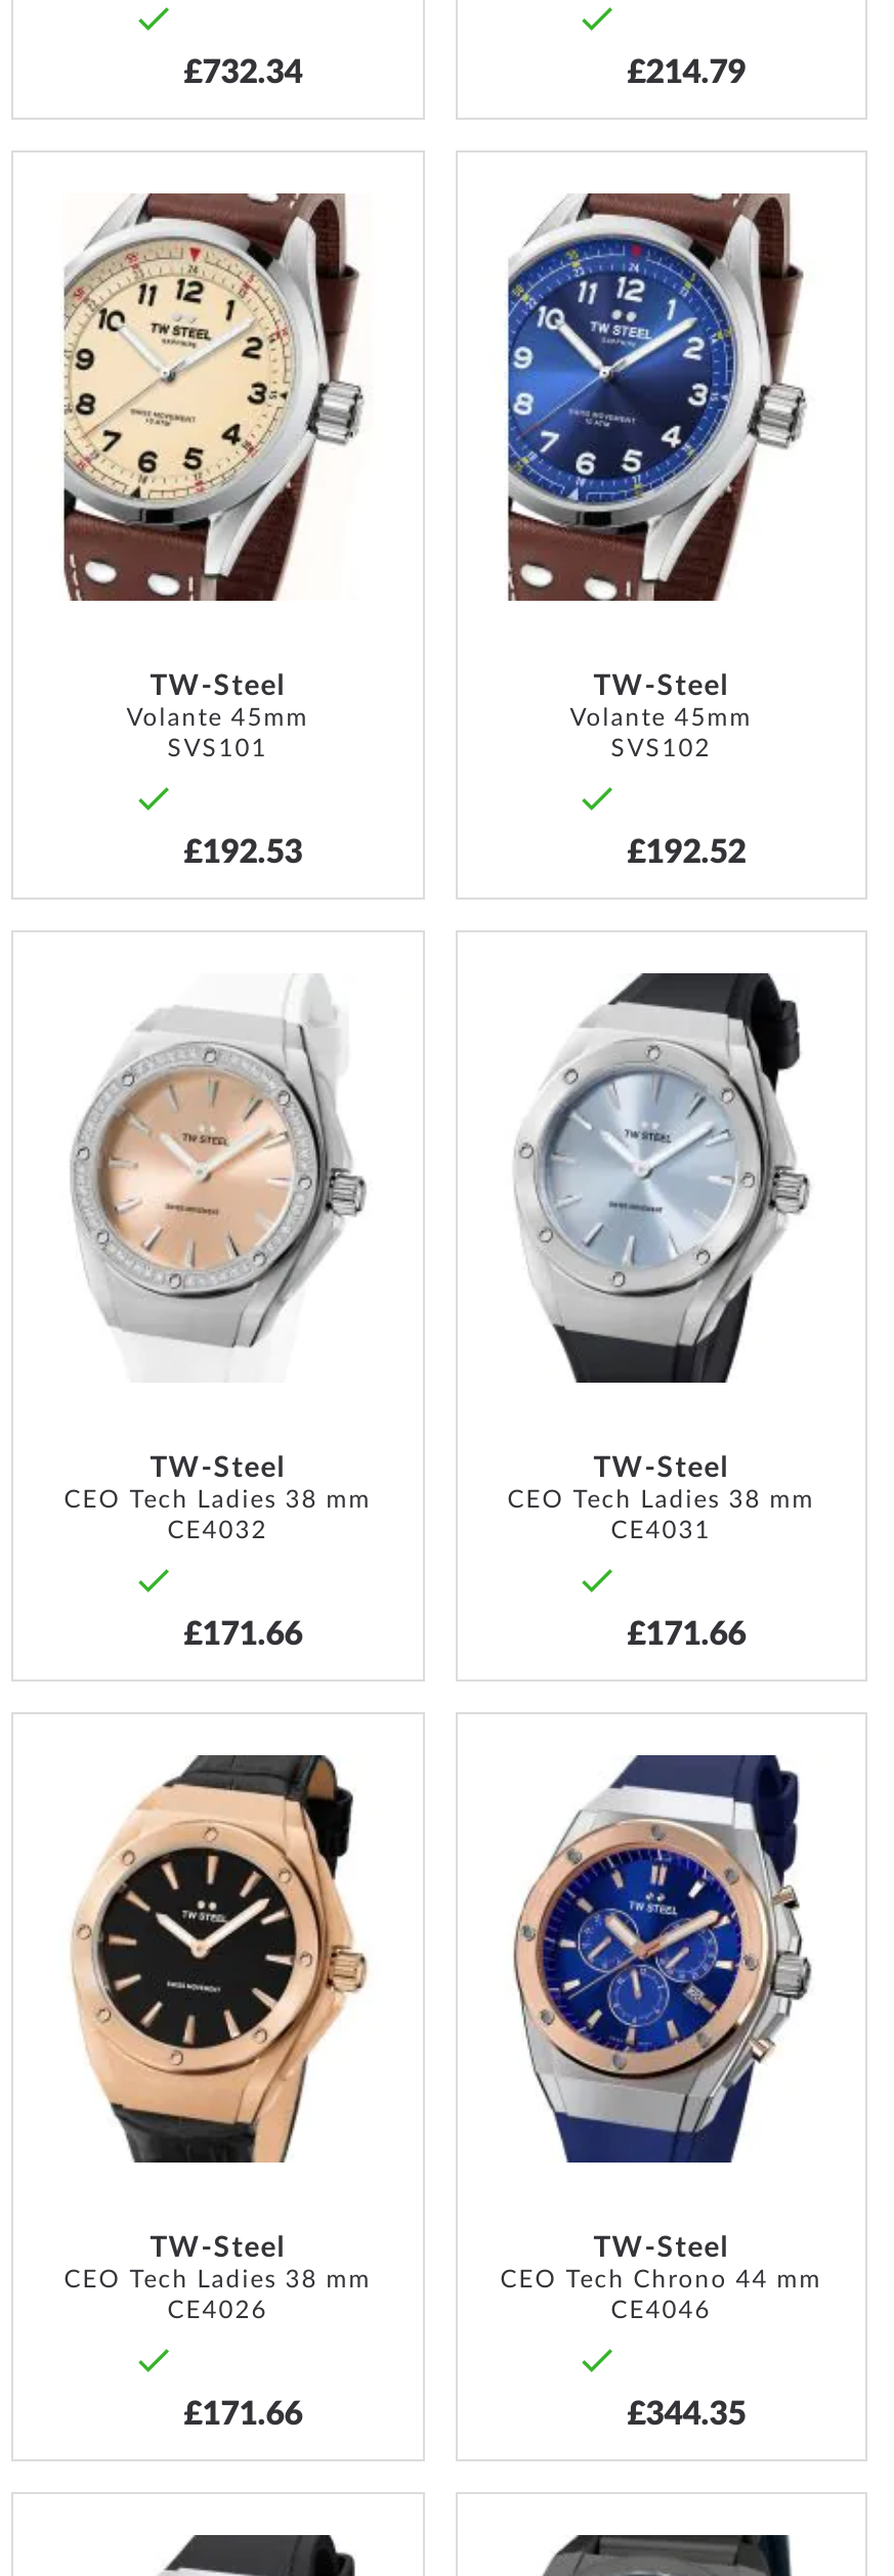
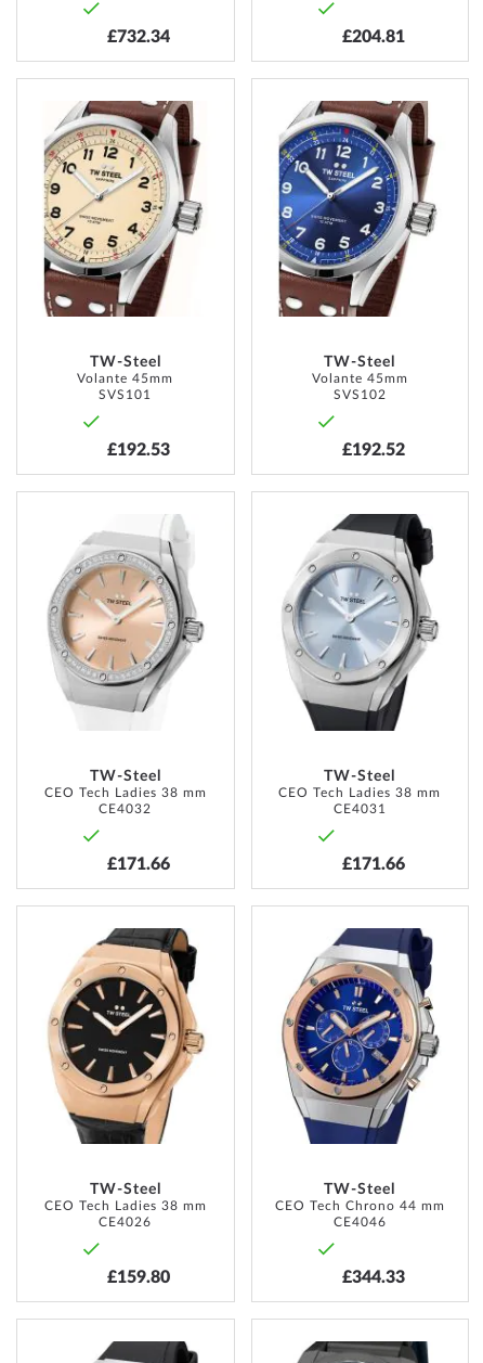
- £214.79
+ £204.81

- £171.66
+ £159.80

- £344.35
+ £344.33
